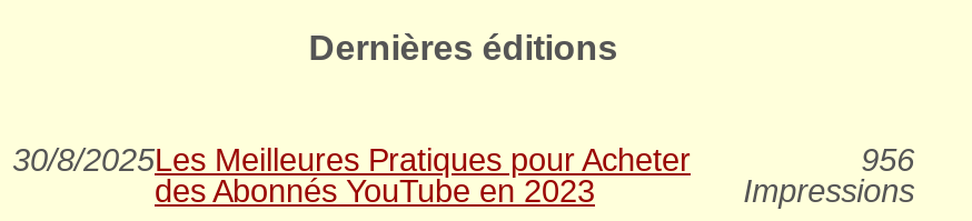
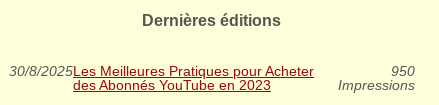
- 956
+ 950
